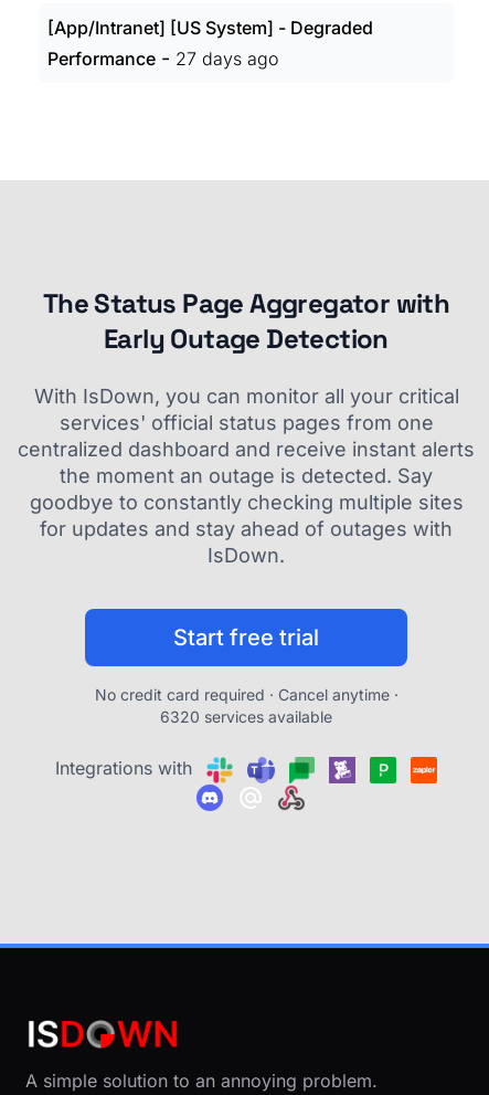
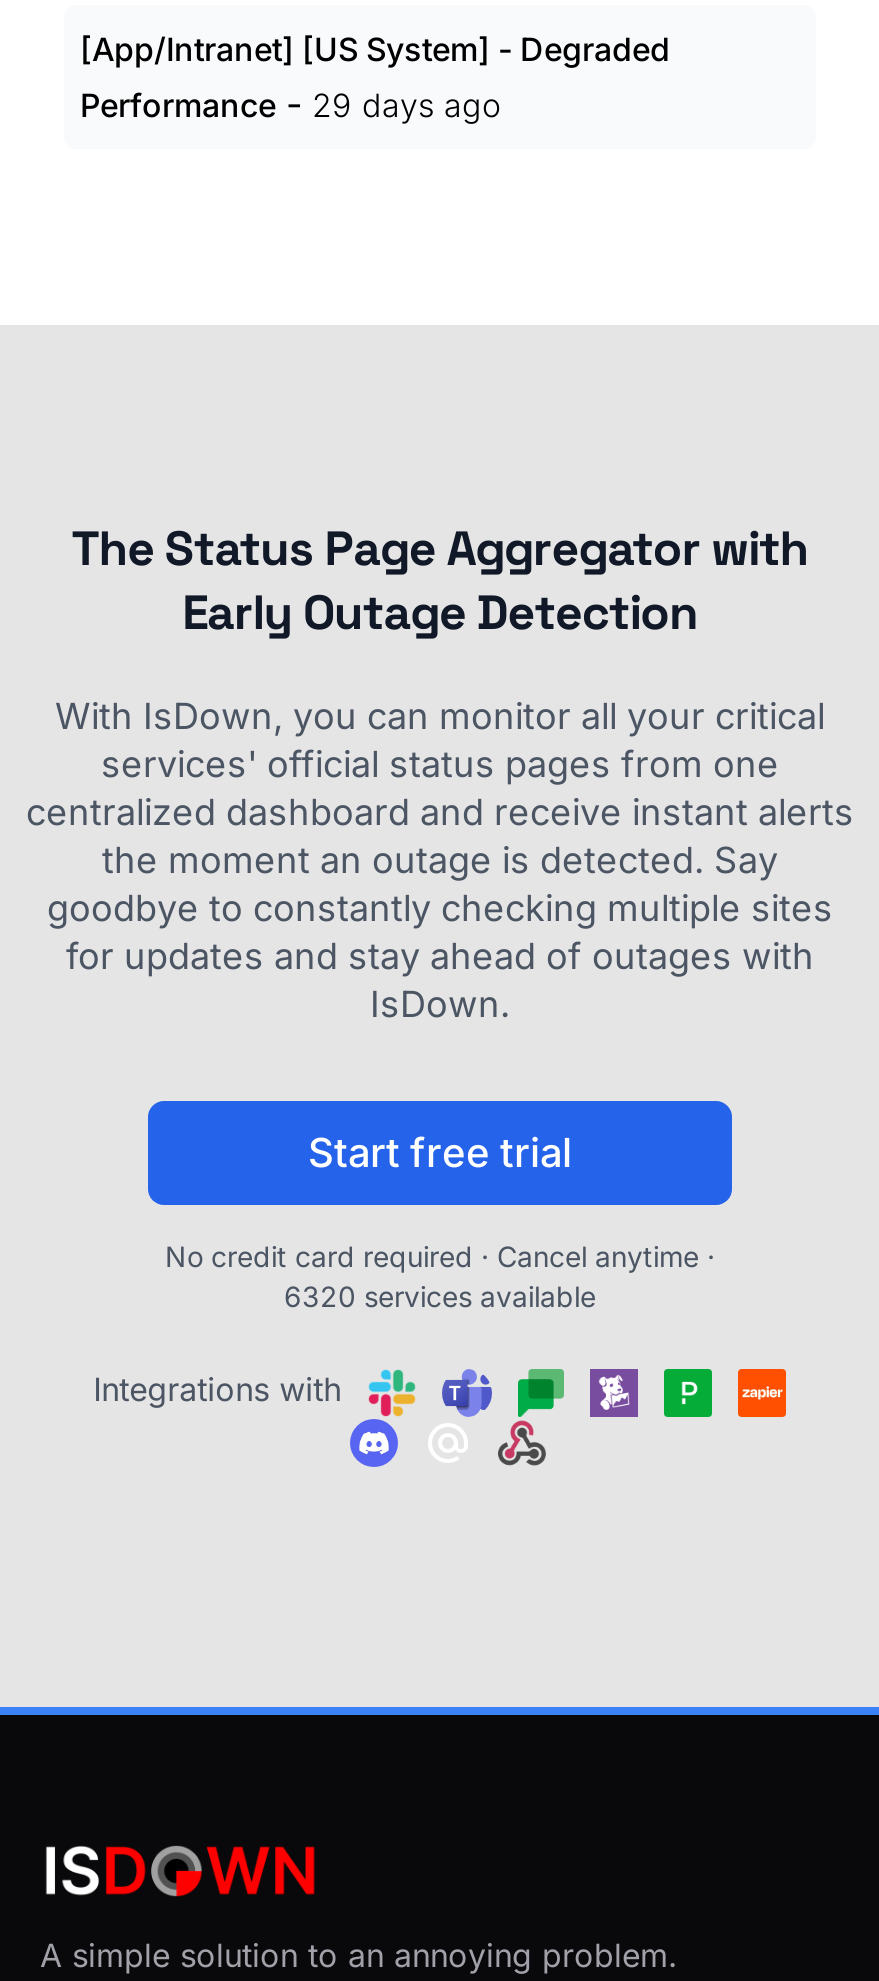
- Performance - 27 days ago
+ Performance - 29 days ago
